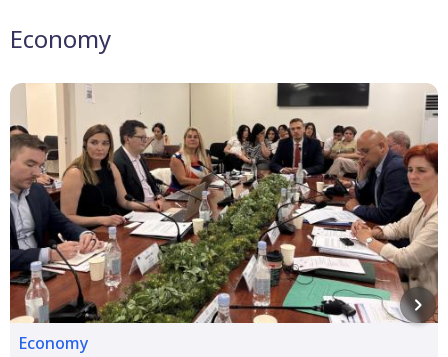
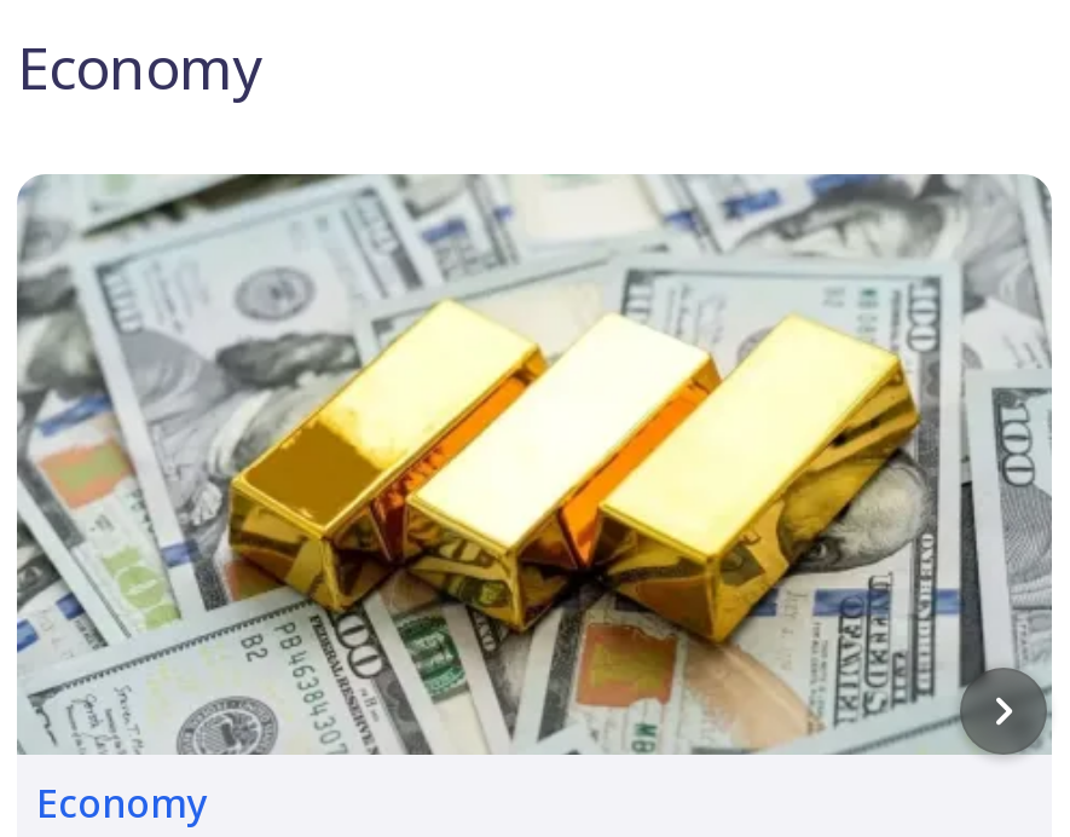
- [image]
+ [image]
